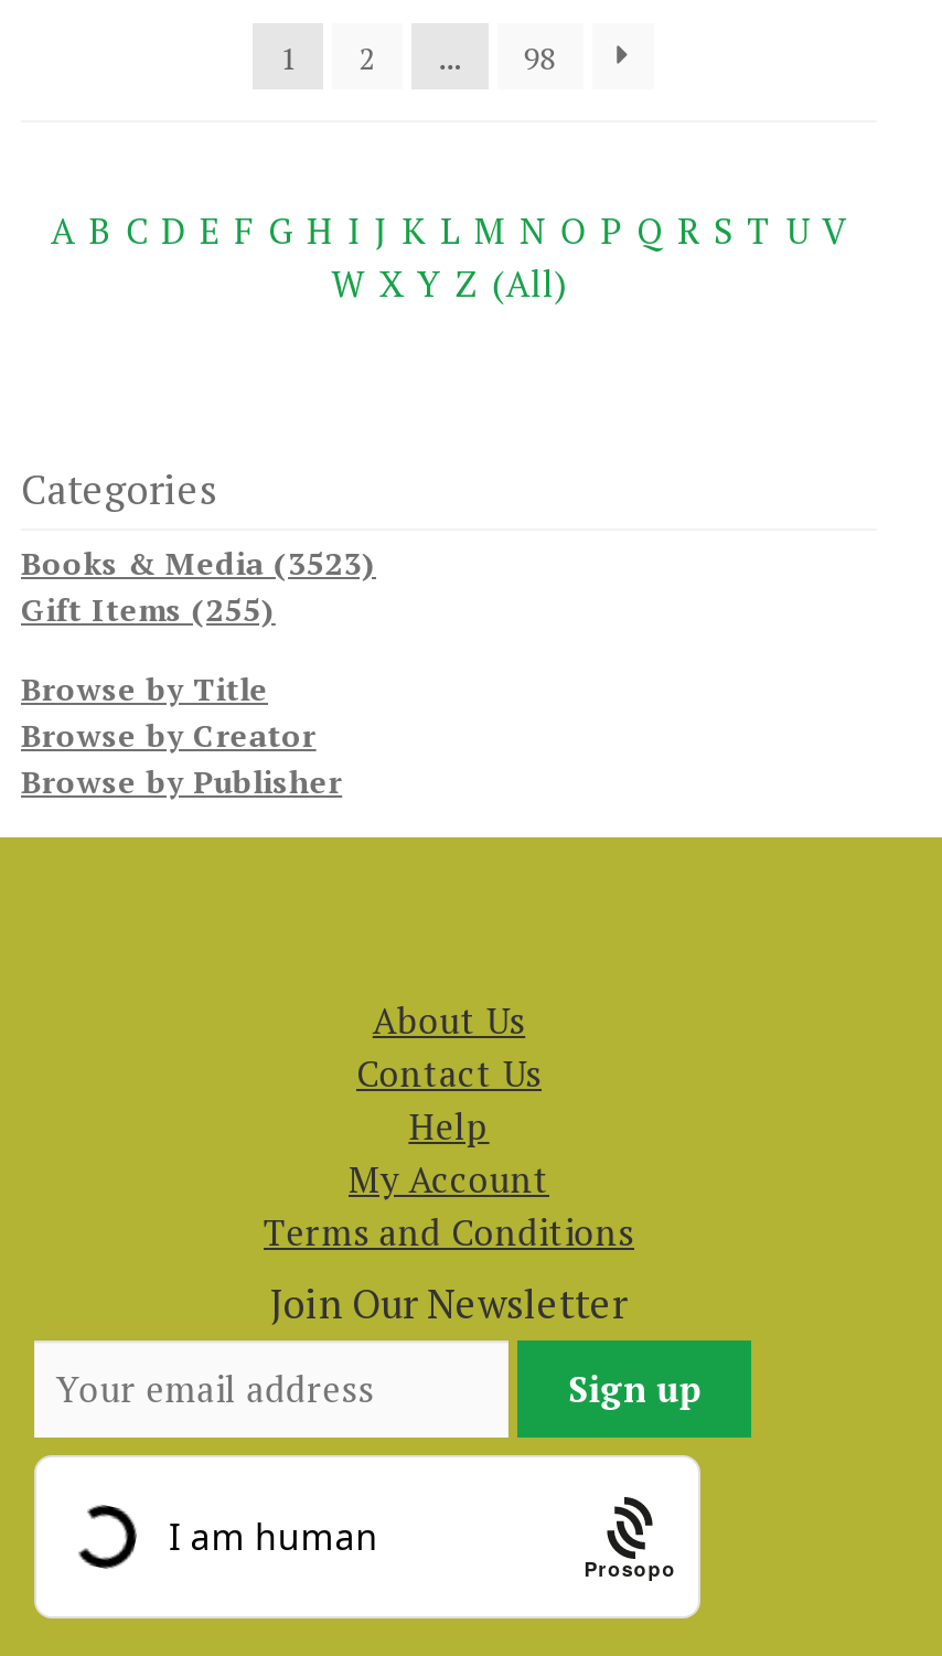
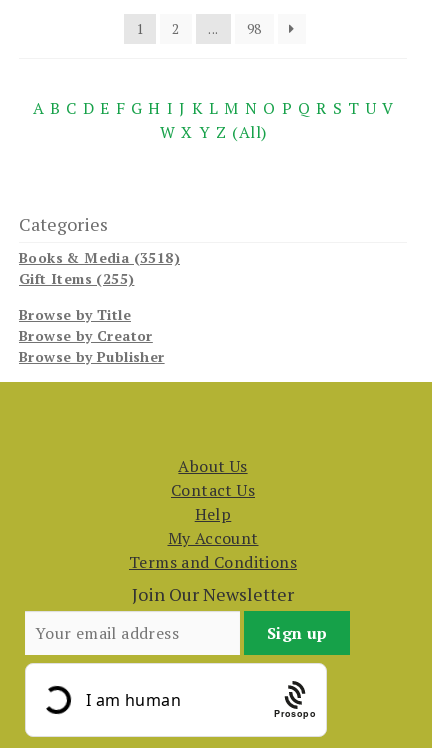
- Books & Media (3523)
+ Books & Media (3518)
